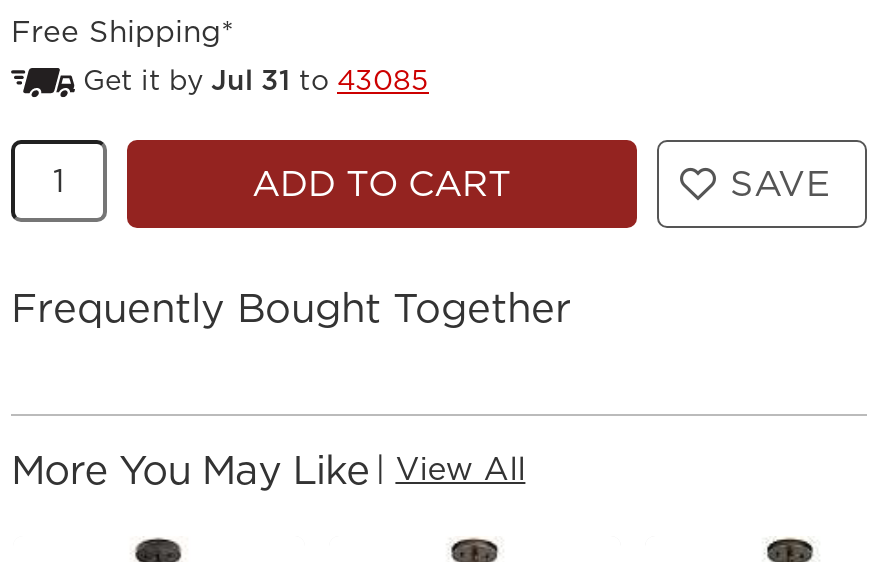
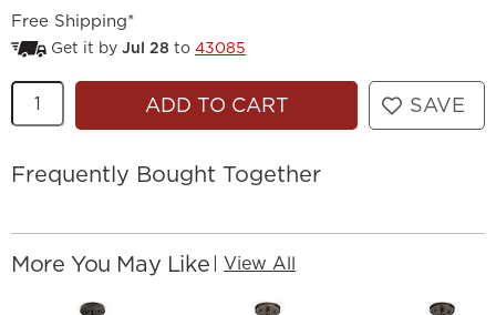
- Get it by Jul 31 to 43085
+ Get it by Jul 28 to 43085
